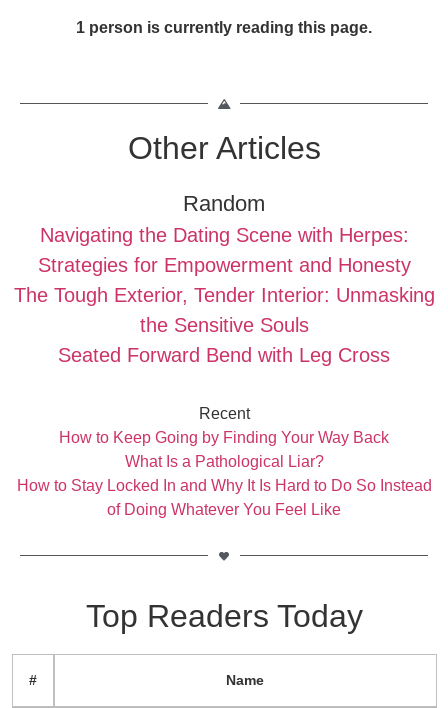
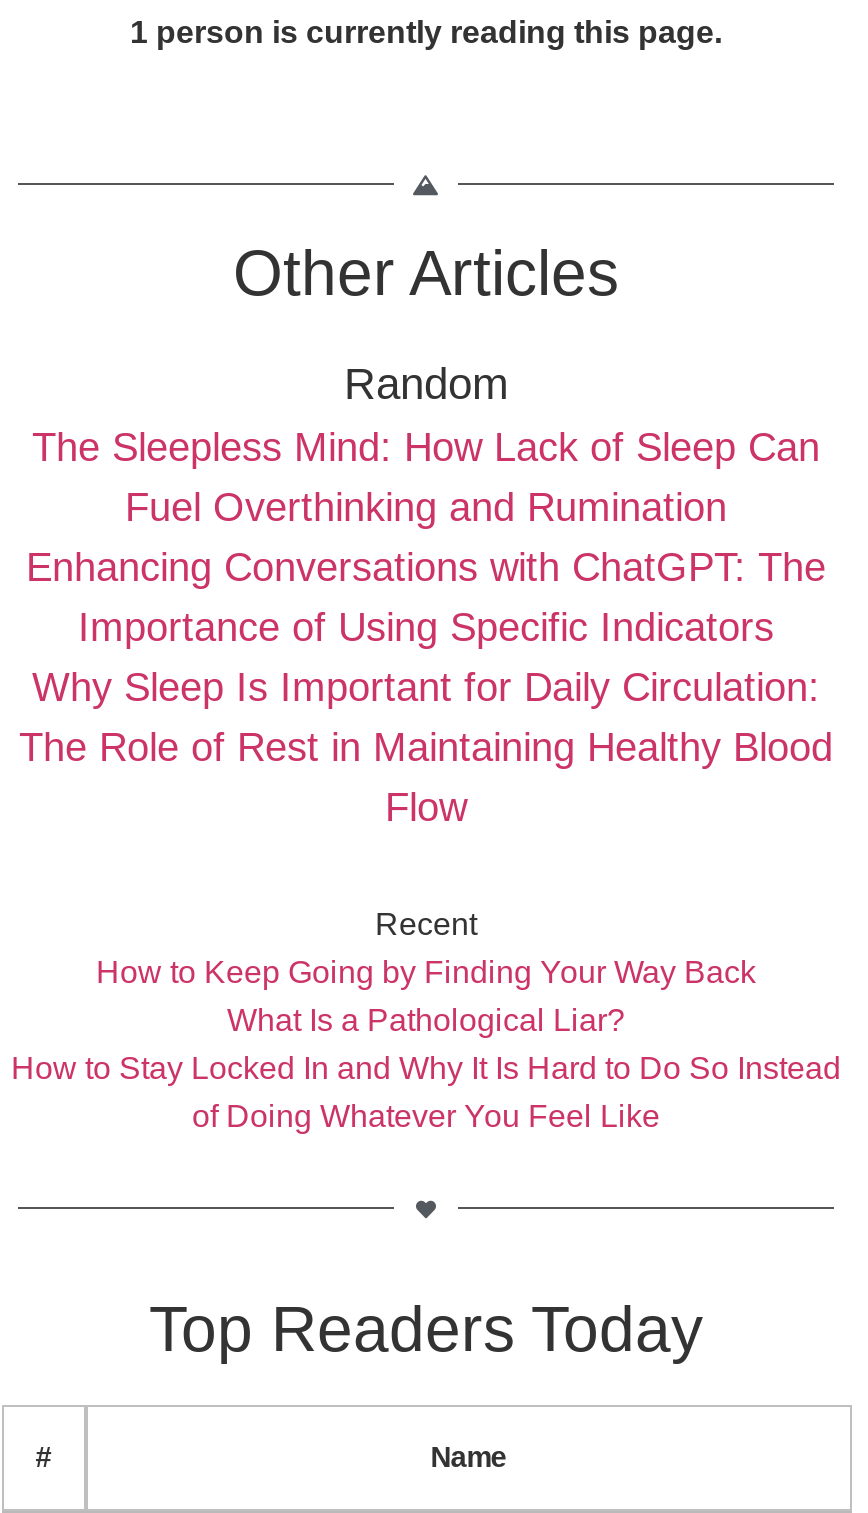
- Navigating the Dating Scene with Herpes:
- Strategies for Empowerment and Honesty
- The Tough Exterior, Tender Interior: Unmasking
- the Sensitive Souls
- Seated Forward Bend with Leg Cross
+ The Sleepless Mind: How Lack of Sleep Can
+ Fuel Overthinking and Rumination
+ Enhancing Conversations with ChatGPT: The
+ Importance of Using Specific Indicators
+ Why Sleep Is Important for Daily Circulation:
+ The Role of Rest in Maintaining Healthy Blood
+ Flow
